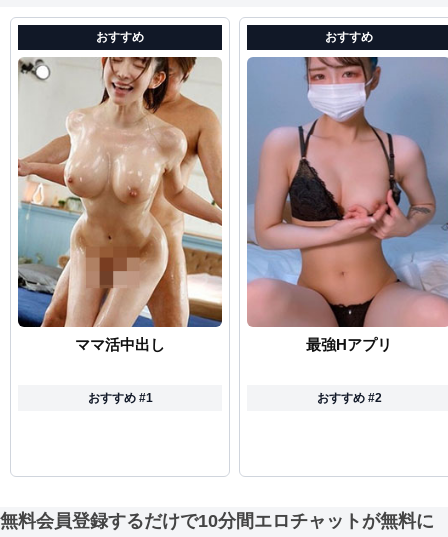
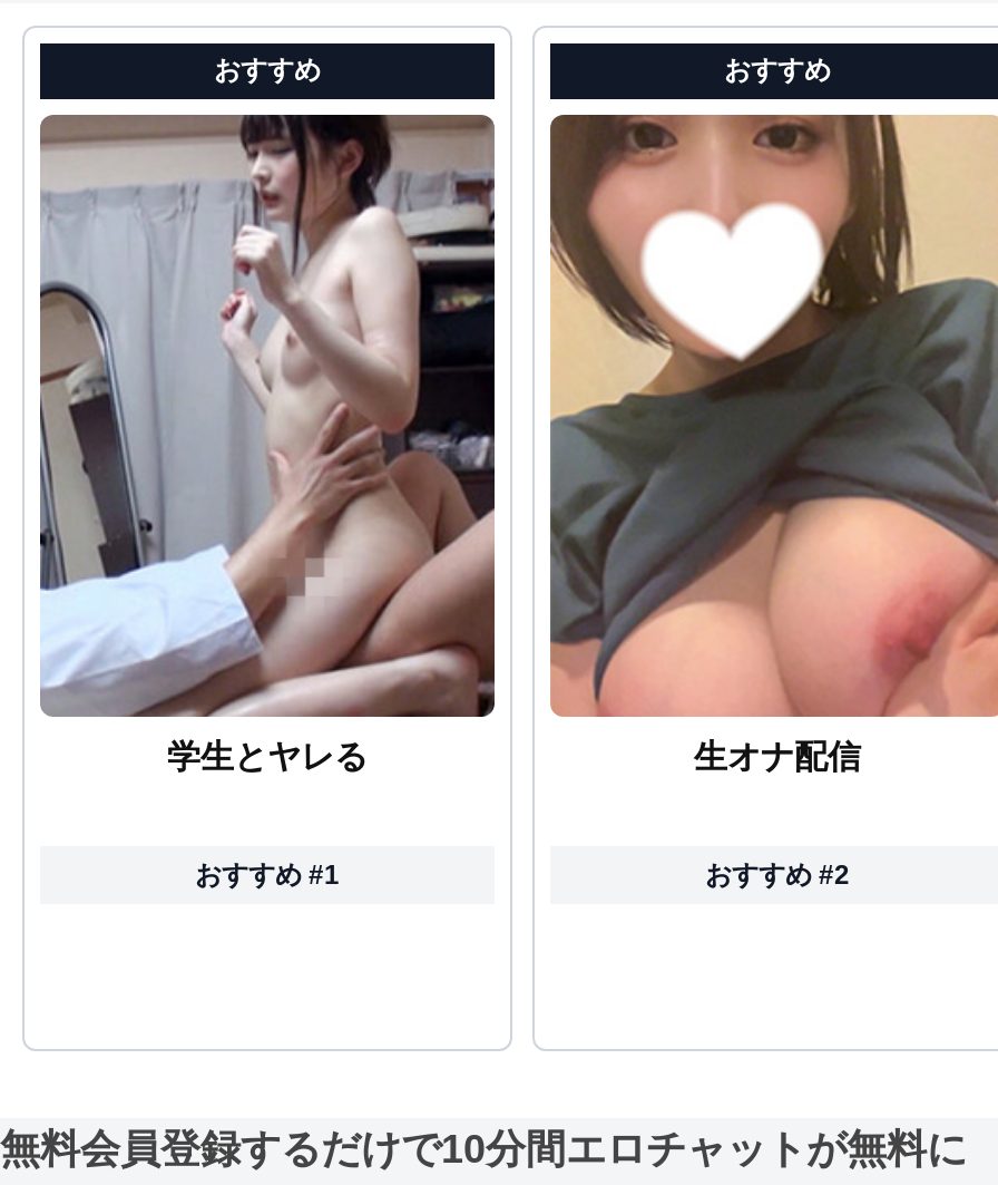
- [image]
- ママ活中出し
+ [image]
+ 学生とヤレる

- [image]
- 最強Hアプリ
+ [image]
+ 生オナ配信
